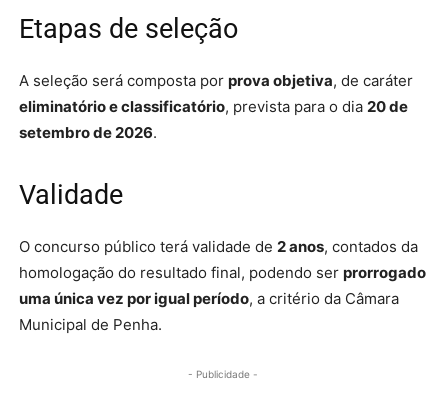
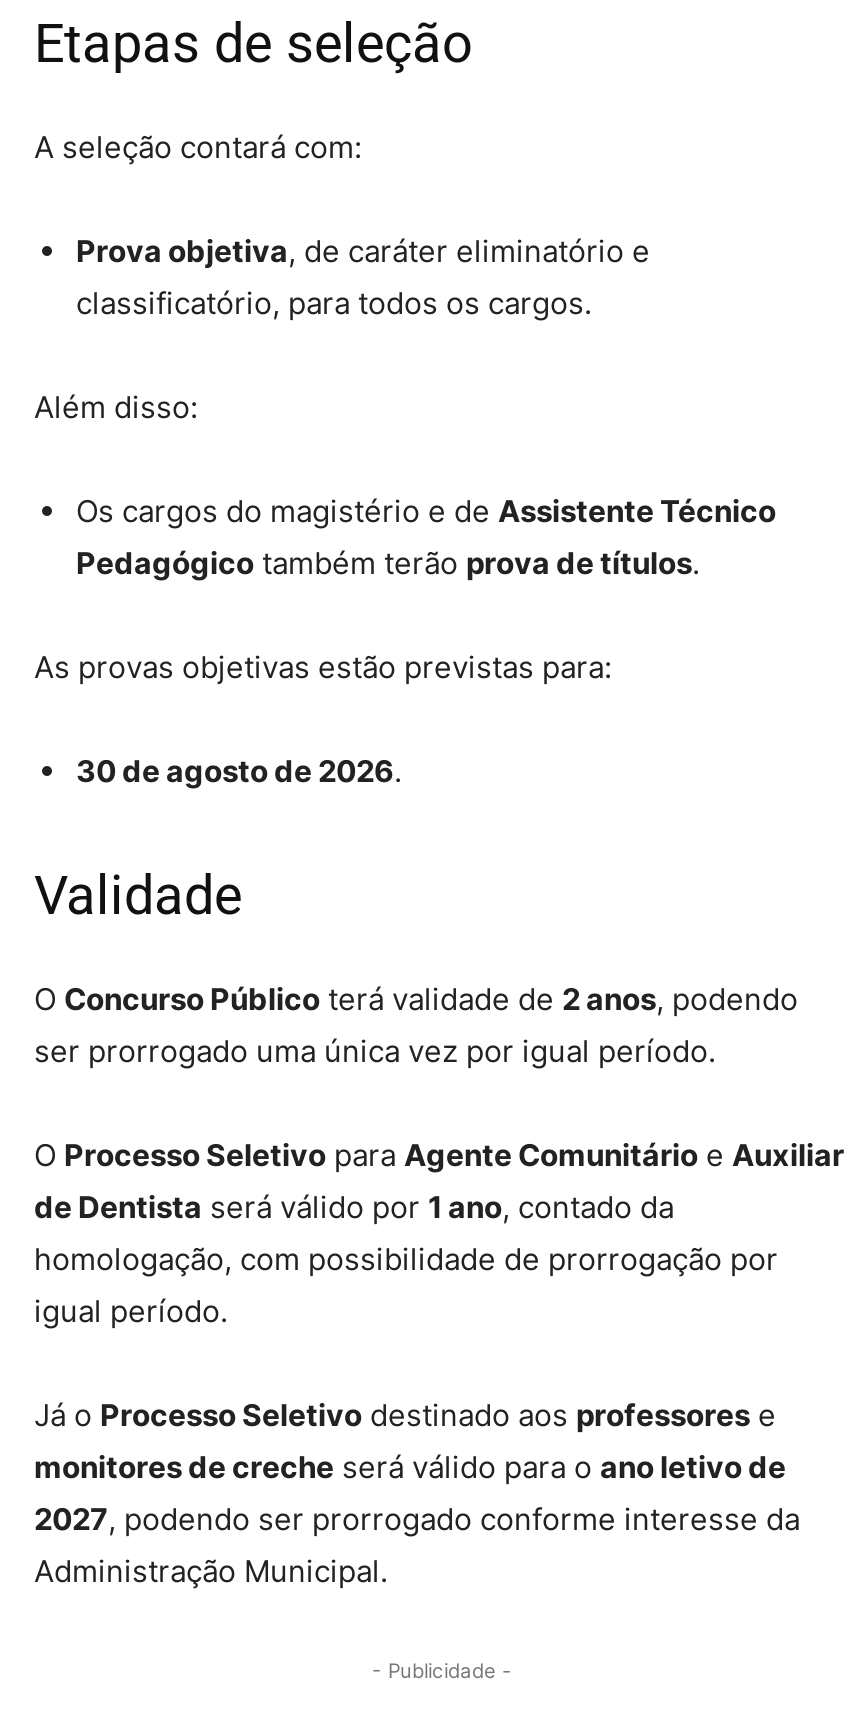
- A seleção será composta por prova objetiva, de caráter
- eliminatório e classificatório, prevista para o dia 20 de
- setembro de 2026.
+ A seleção contará com:
+ Prova objetiva, de caráter eliminatório e
+ classificatório, para todos os cargos.
+ Além disso:
+ Os cargos do magistério e de Assistente Técnico
+ Pedagógico também terão prova de títulos.
+ As provas objetivas estão previstas para:
+ 30 de agosto de 2026.

- O concurso público terá validade de 2 anos, contados da
- homologação do resultado final, podendo ser prorrogado
- uma única vez por igual período, a critério da Câmara
- Municipal de Penha.
+ O Concurso Público terá validade de 2 anos, podendo
+ ser prorrogado uma única vez por igual período.
+ O Processo Seletivo para Agente Comunitário e Auxiliar
+ de Dentista será válido por 1 ano, contado da
+ homologação, com possibilidade de prorrogação por
+ igual período.
+ Já o Processo Seletivo destinado aos professores e
+ monitores de creche será válido para o ano letivo de
+ 2027, podendo ser prorrogado conforme interesse da
+ Administração Municipal.
